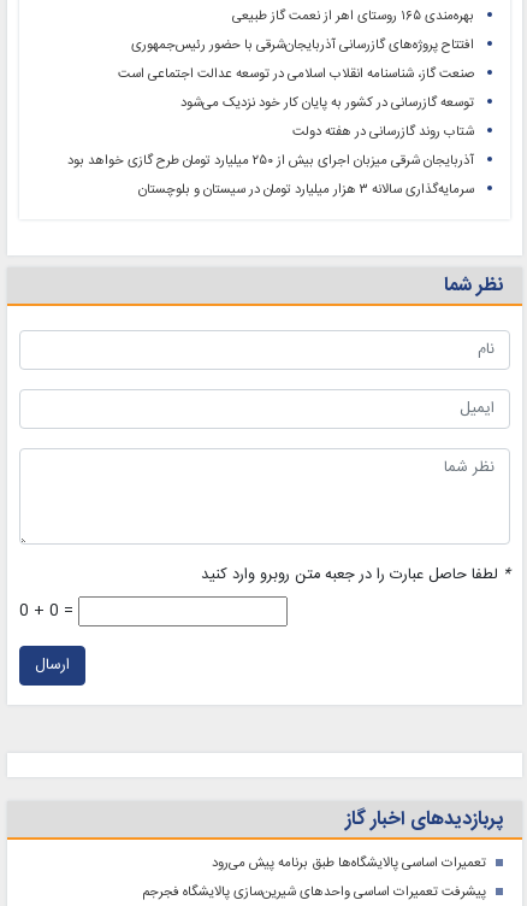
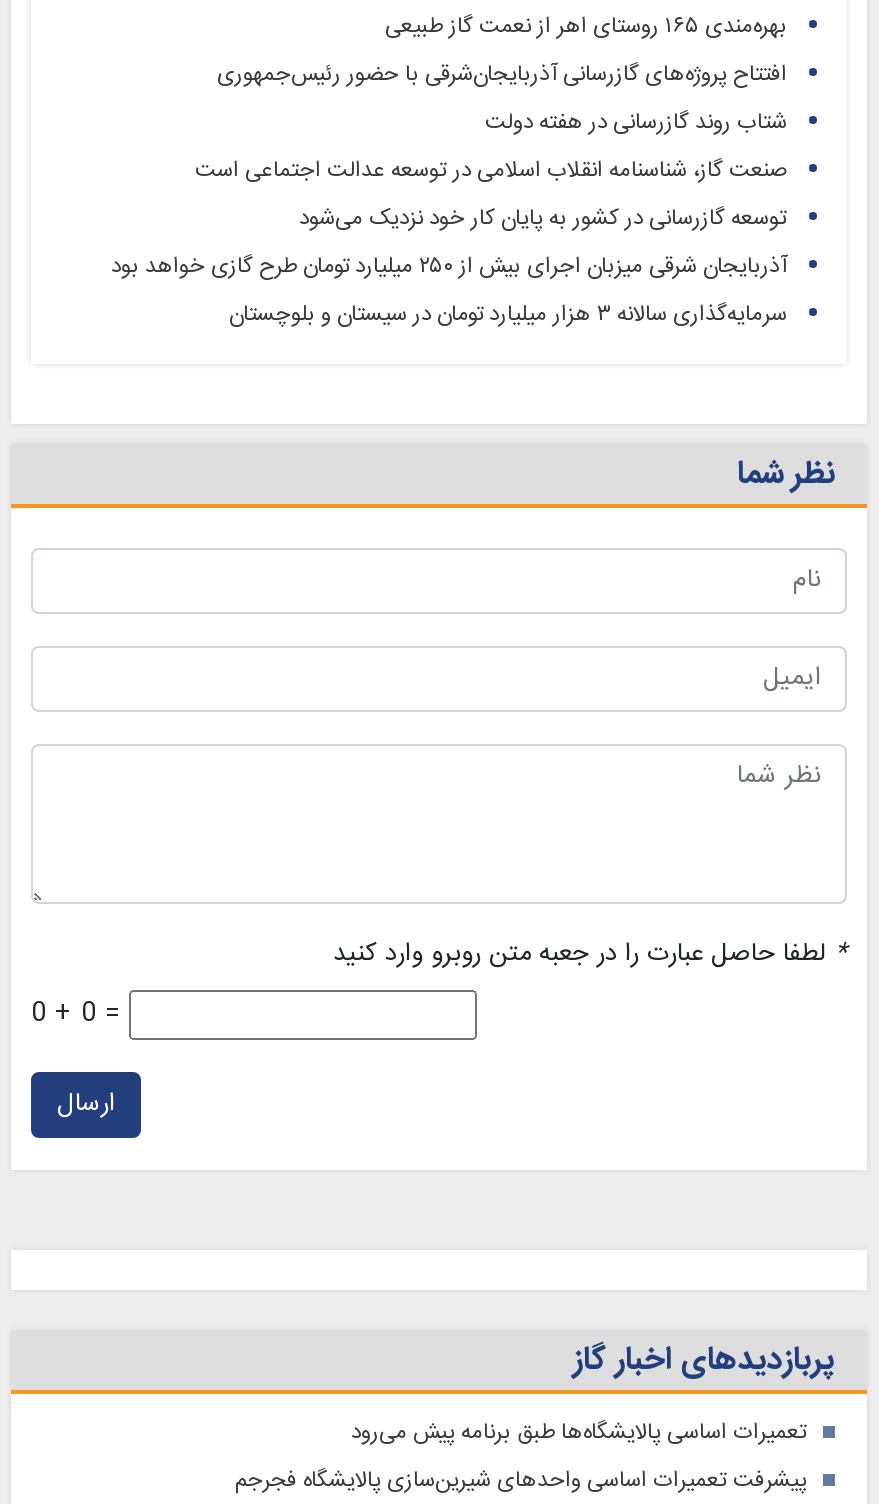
moved down: صنعت گاز، شناسنامه انقلاب اسلامی در توسعه عدالت اجتماعی است | توسعه گازرسانی در کشور به پایان کار خود نزدیک می‌شود

moved up: شتاب روند گازرسانی در هفته دولت
